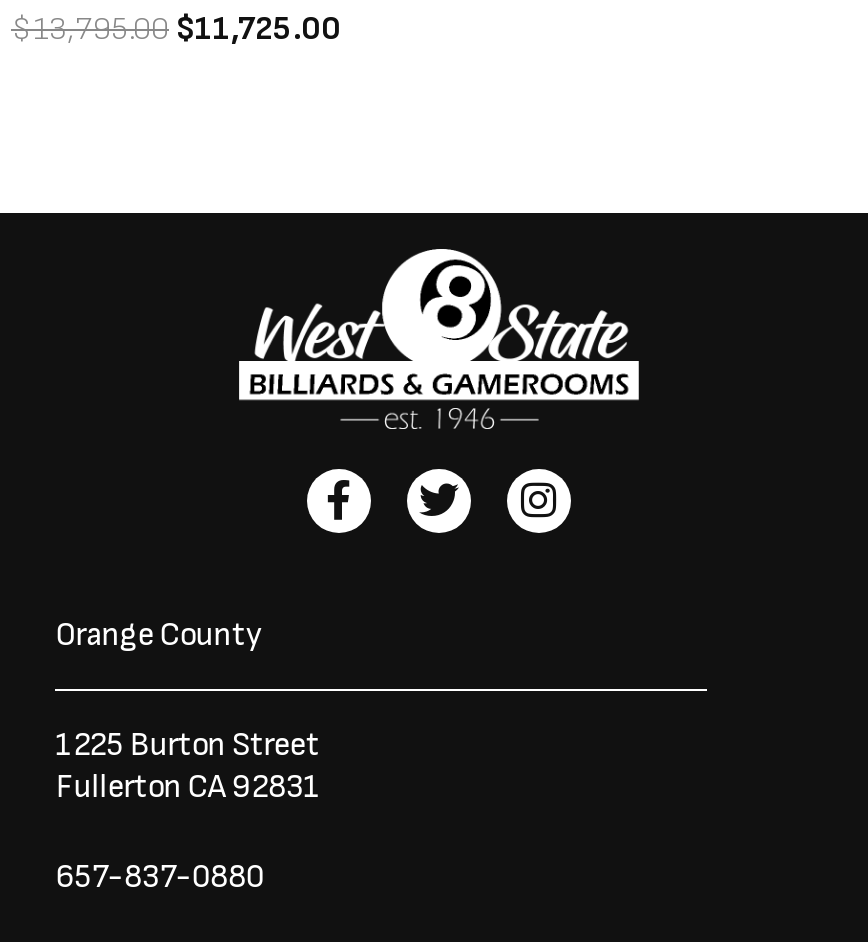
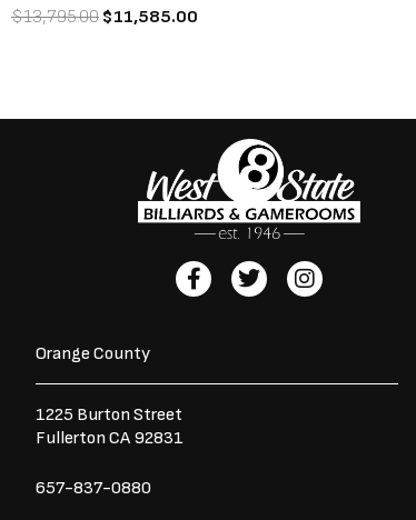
- $11,725.00
+ $11,585.00
